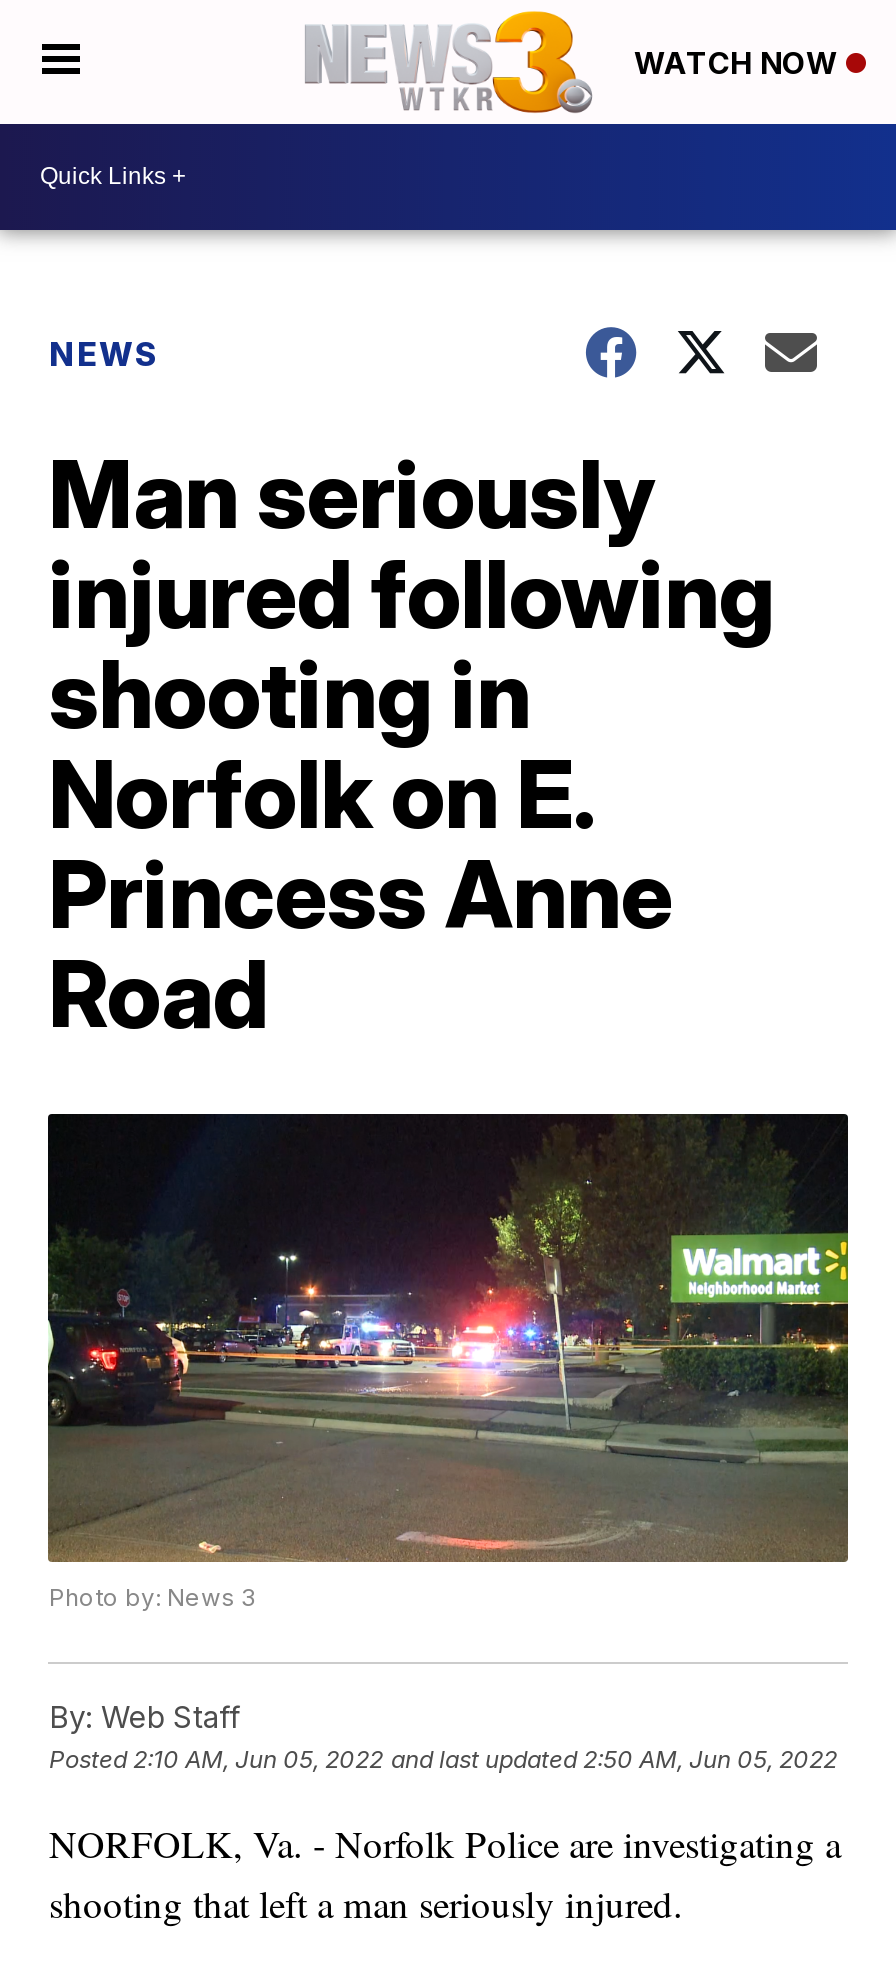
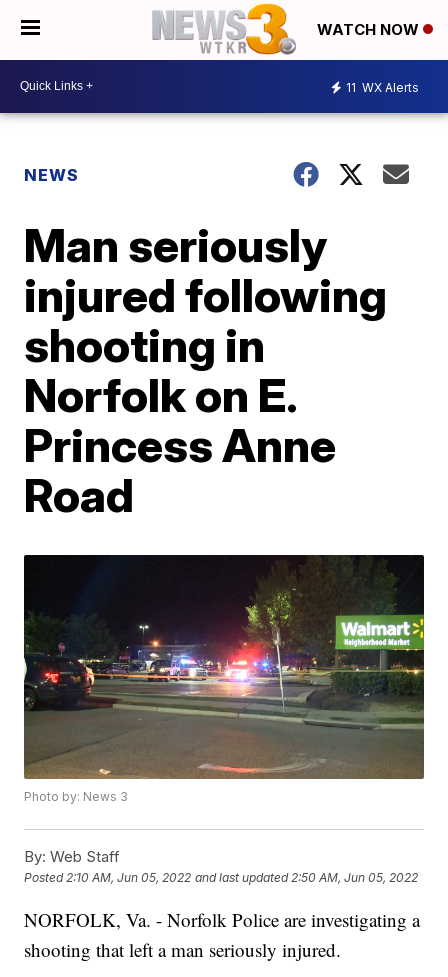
+ 11 WX Alerts
